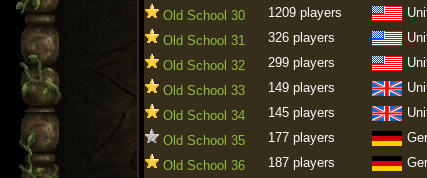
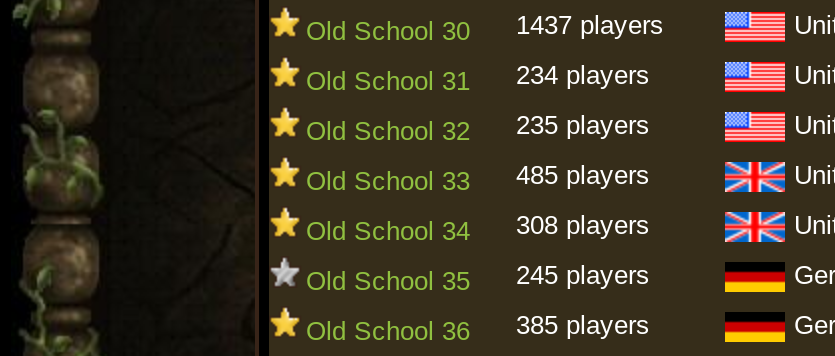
- Old School 30 1209 players
+ Old School 30 1437 players

- Old School 31 326 players
+ Old School 31 234 players

- Old School 32 299 players
+ Old School 32 235 players

- Old School 33 149 players
+ Old School 33 485 players

- Old School 34 145 players
+ Old School 34 308 players

- Old School 35 177 players
+ Old School 35 245 players

- Old School 36 187 players
+ Old School 36 385 players
